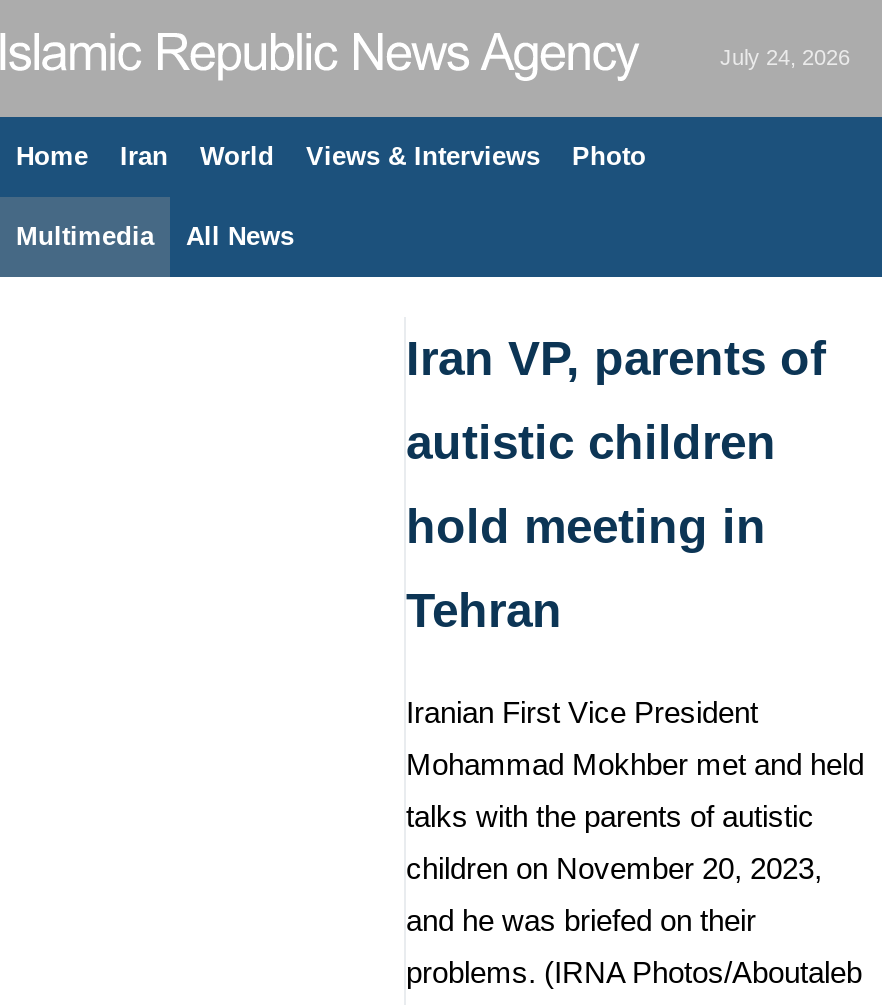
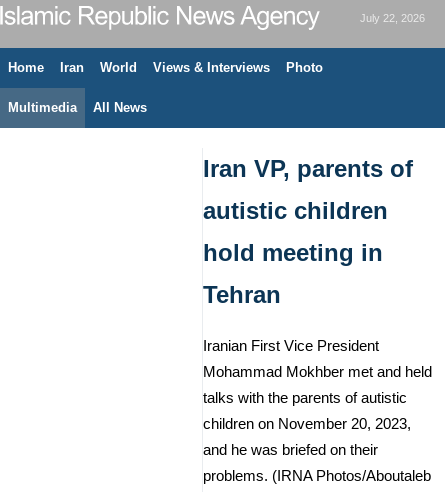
- July 24, 2026
+ July 22, 2026
